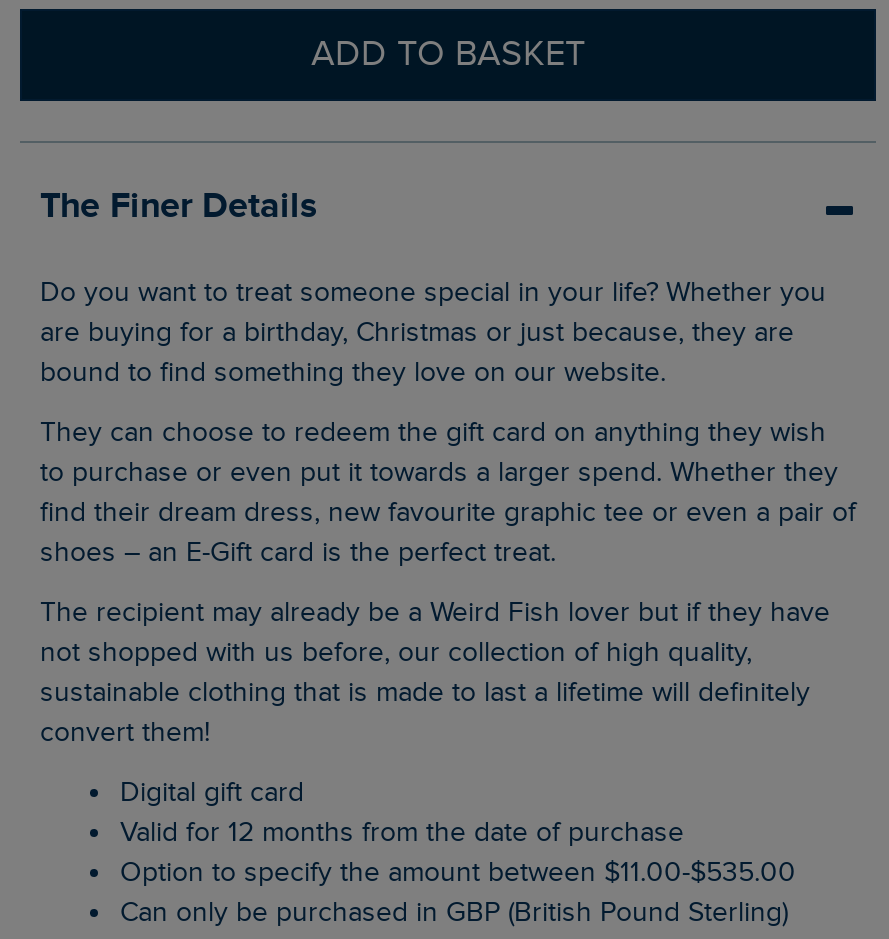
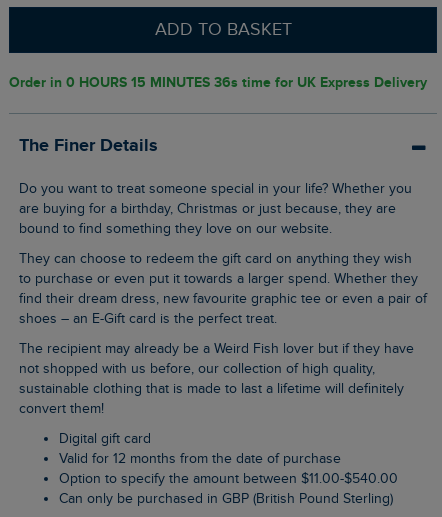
+ Order in 0 HOURS 15 MINUTES 36s time for UK Express Delivery

- Option to specify the amount between $‌11.00-$‌535.00
+ Option to specify the amount between $‌11.00-$‌540.00
